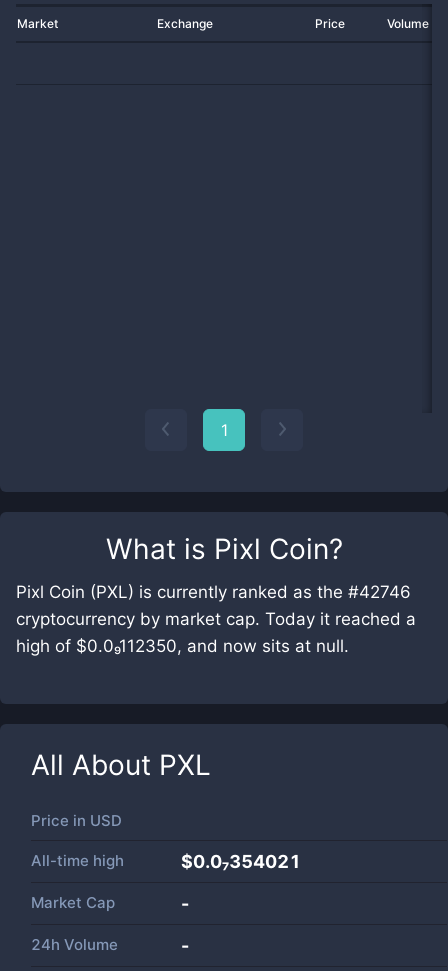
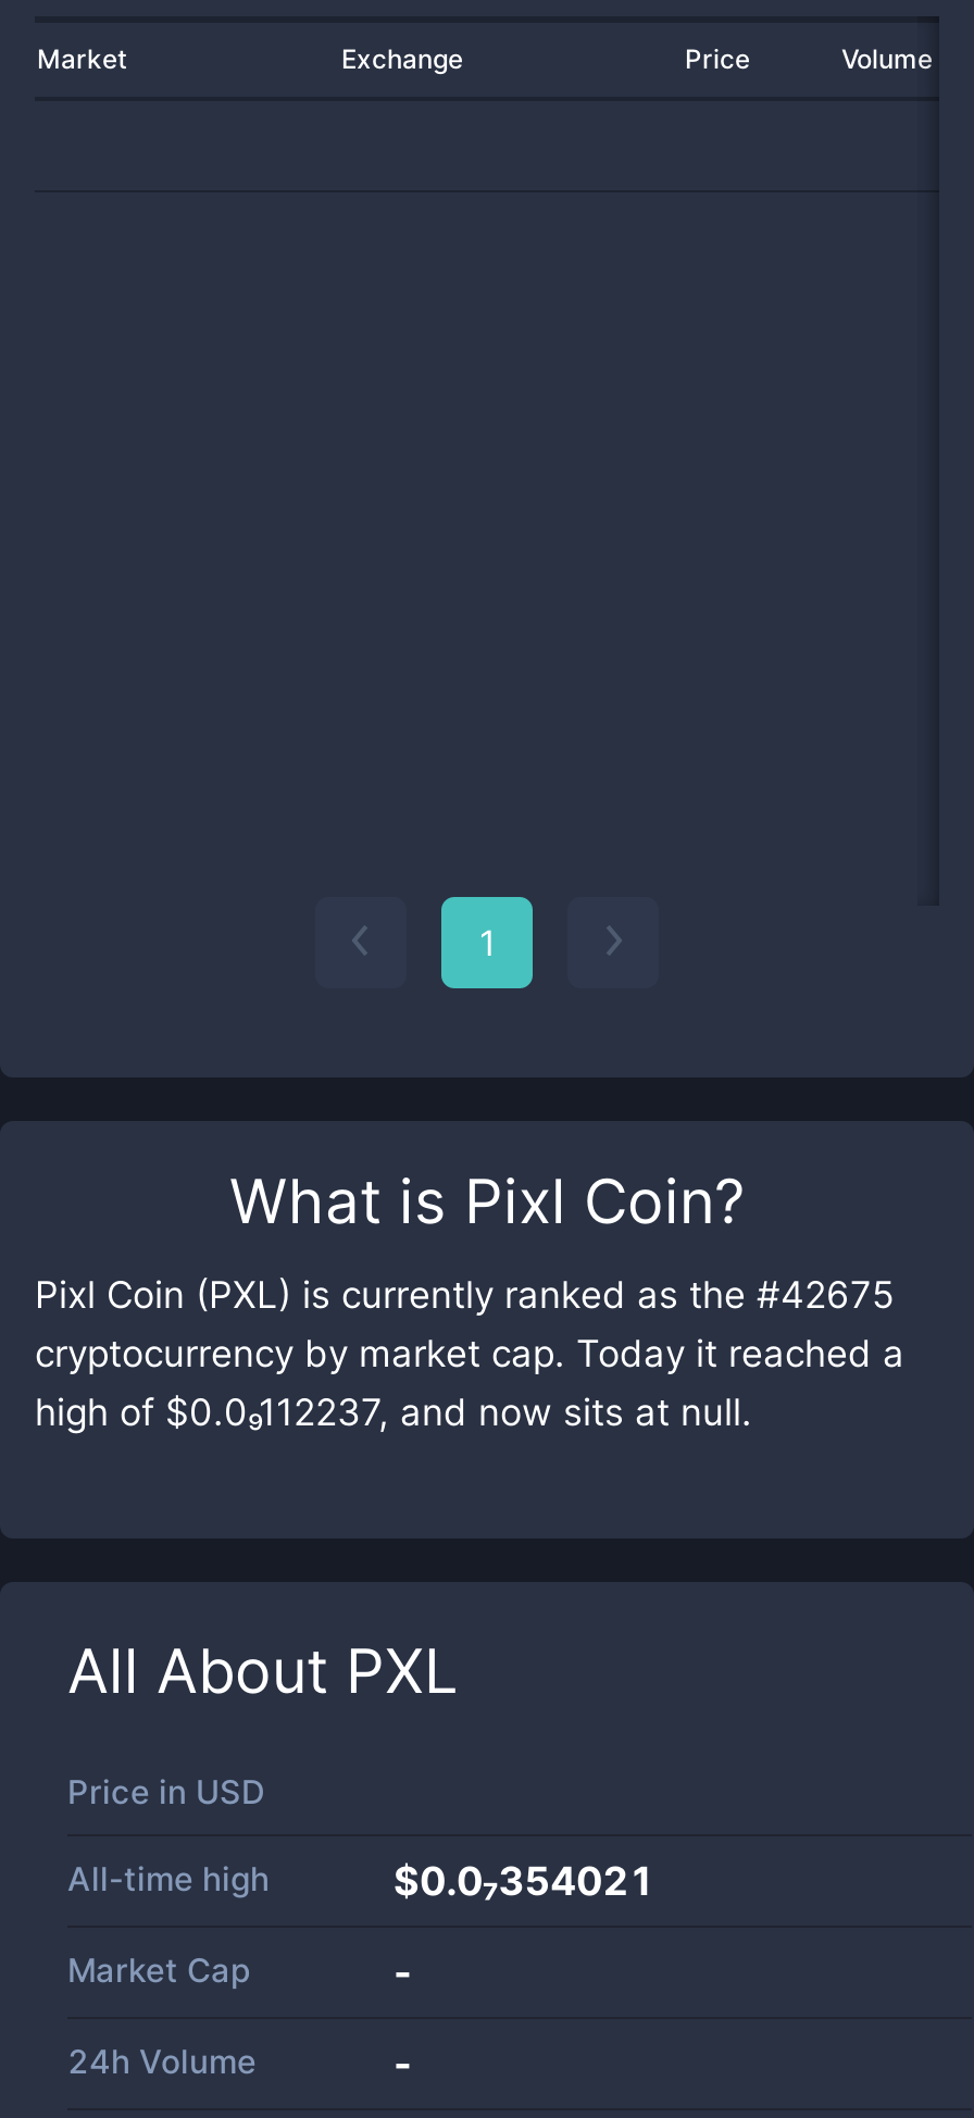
- Pixl Coin (PXL) is currently ranked as the #42746
+ Pixl Coin (PXL) is currently ranked as the #42675

- high of $0.0₉112350, and now sits at null.
+ high of $0.0₉112237, and now sits at null.
